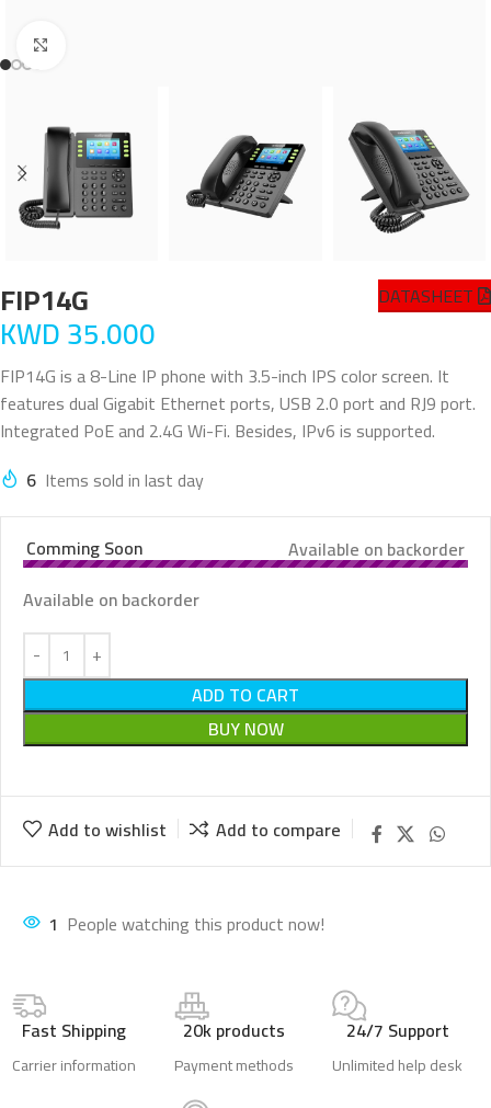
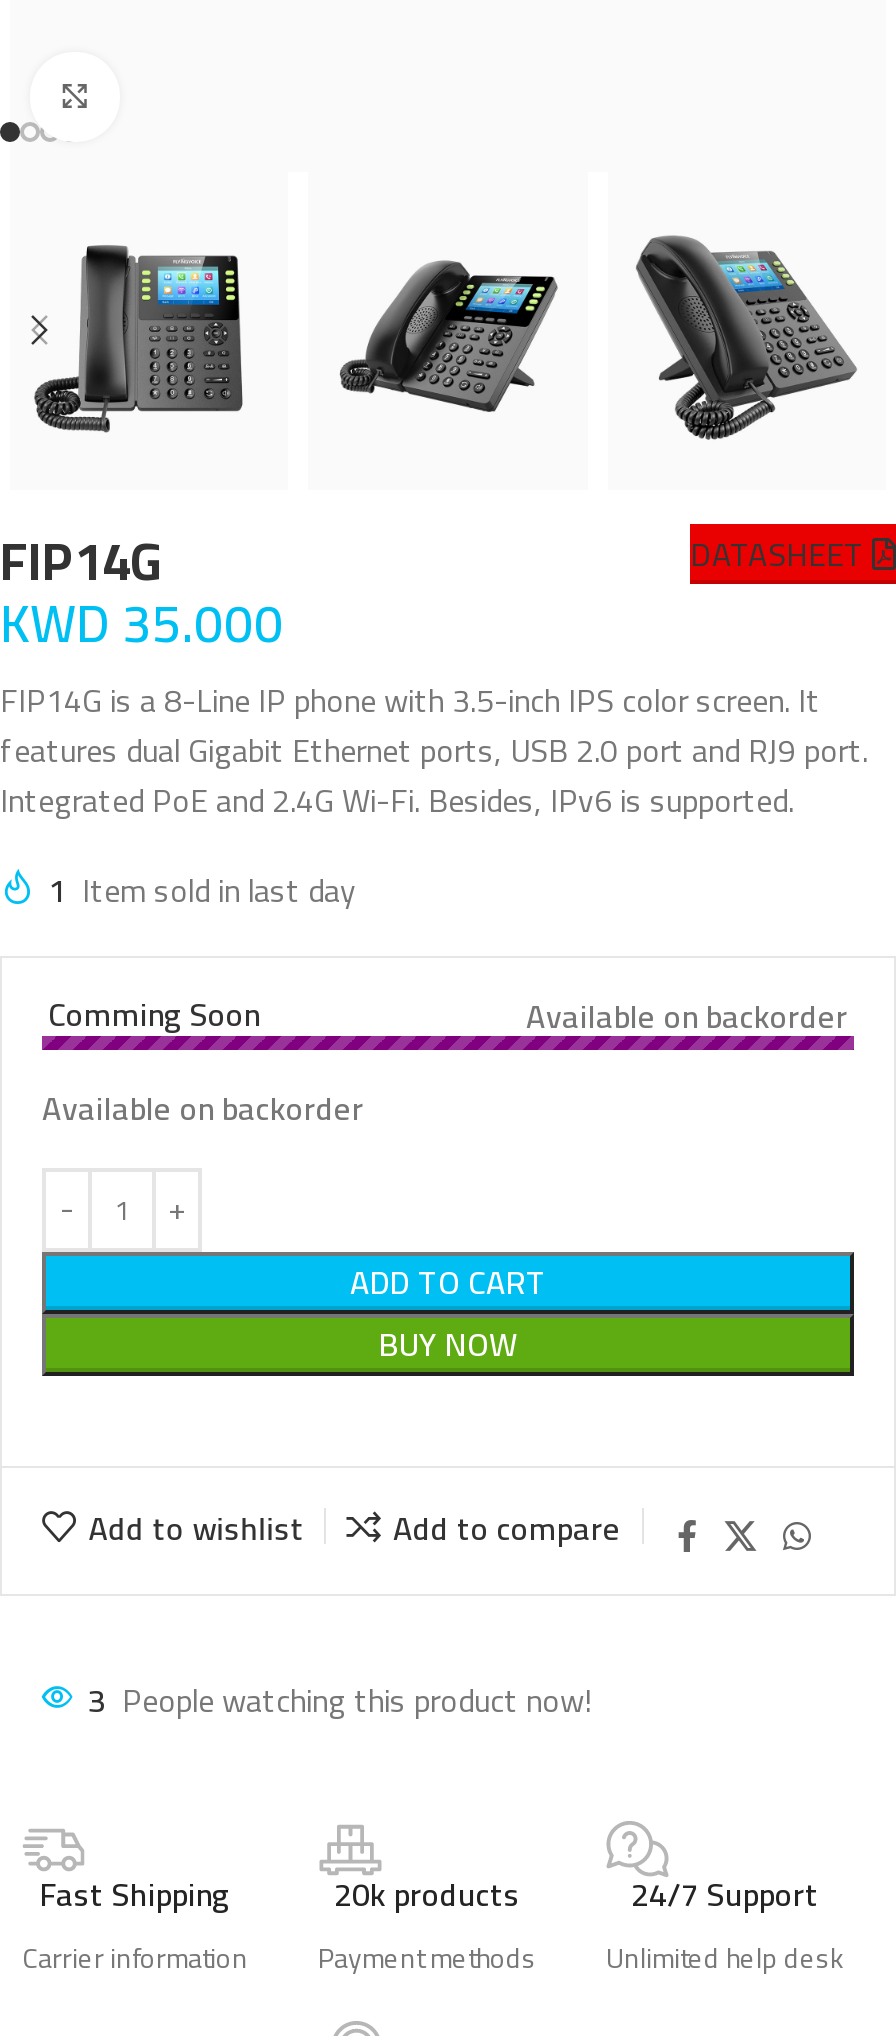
- 6 Items sold in last day
+ 1 Item sold in last day
